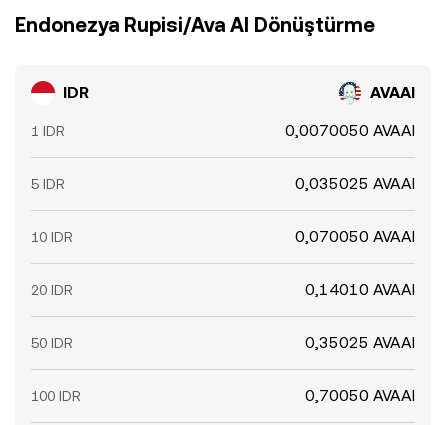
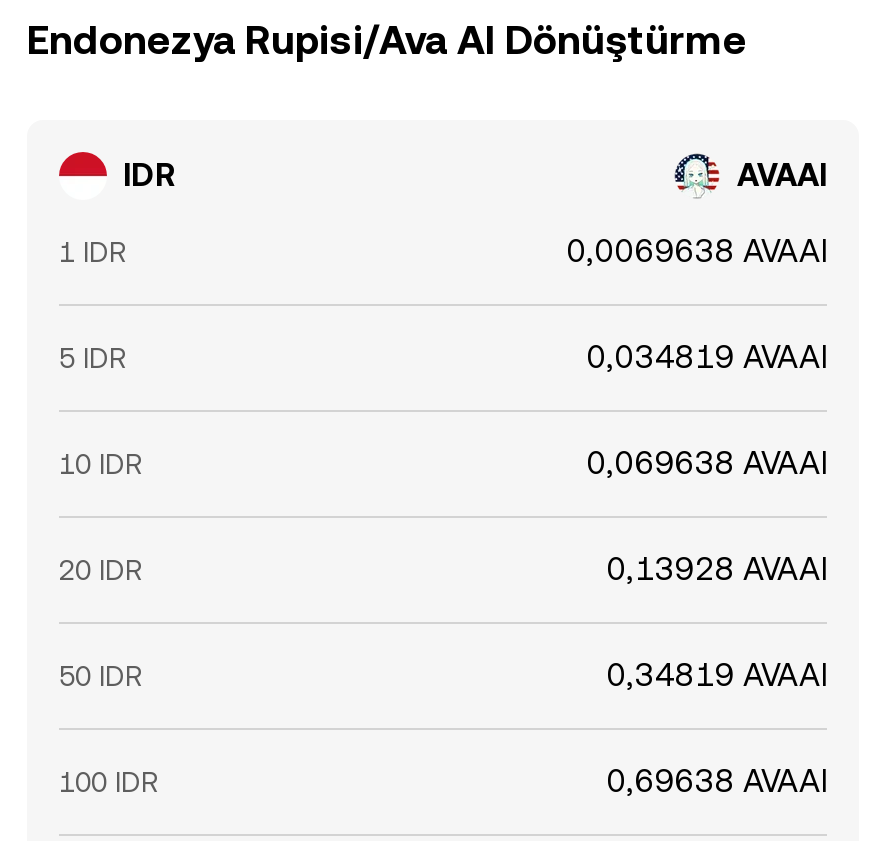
- 0,0070050 AVAAI
+ 0,0069638 AVAAI

- 0,035025 AVAAI
+ 0,034819 AVAAI

- 0,070050 AVAAI
+ 0,069638 AVAAI

- 0,14010 AVAAI
+ 0,13928 AVAAI

- 0,35025 AVAAI
+ 0,34819 AVAAI

- 0,70050 AVAAI
+ 0,69638 AVAAI
